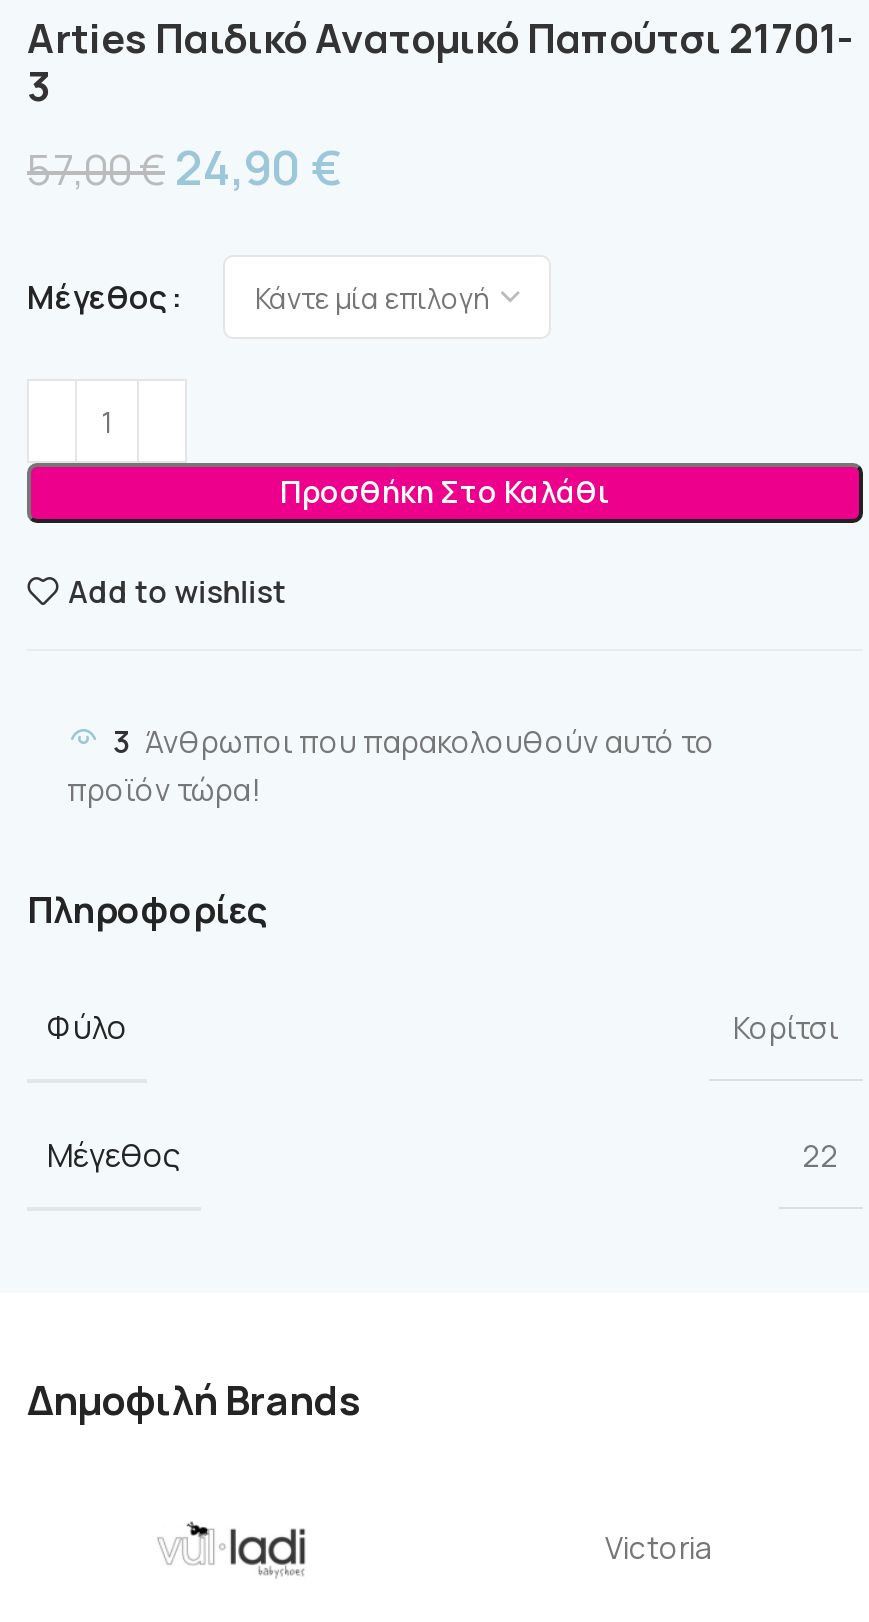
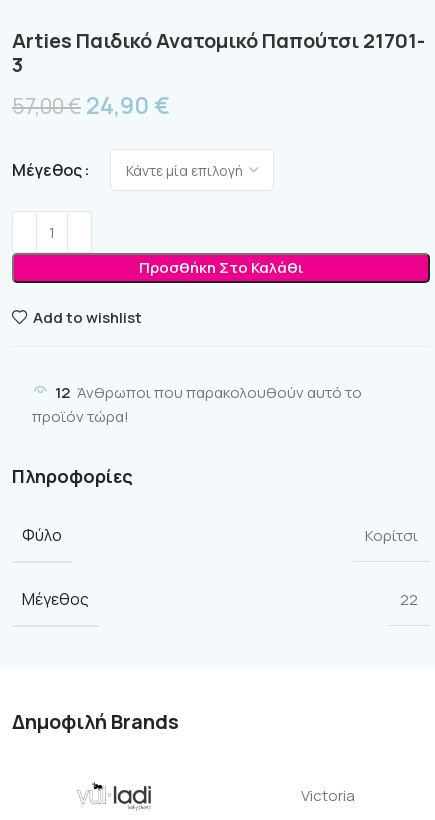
- 3 Άνθρωποι που παρακολουθούν αυτό το
+ 12 Άνθρωποι που παρακολουθούν αυτό το
